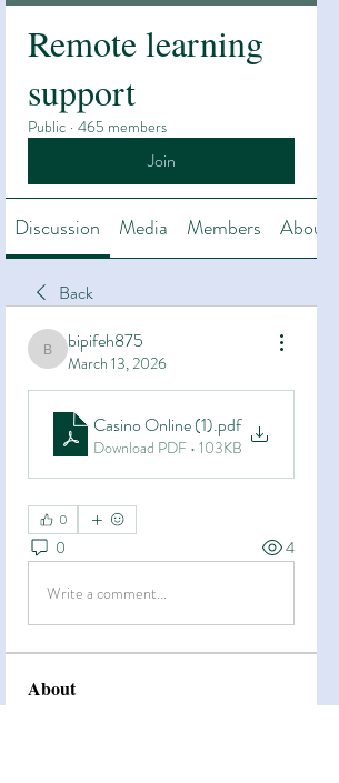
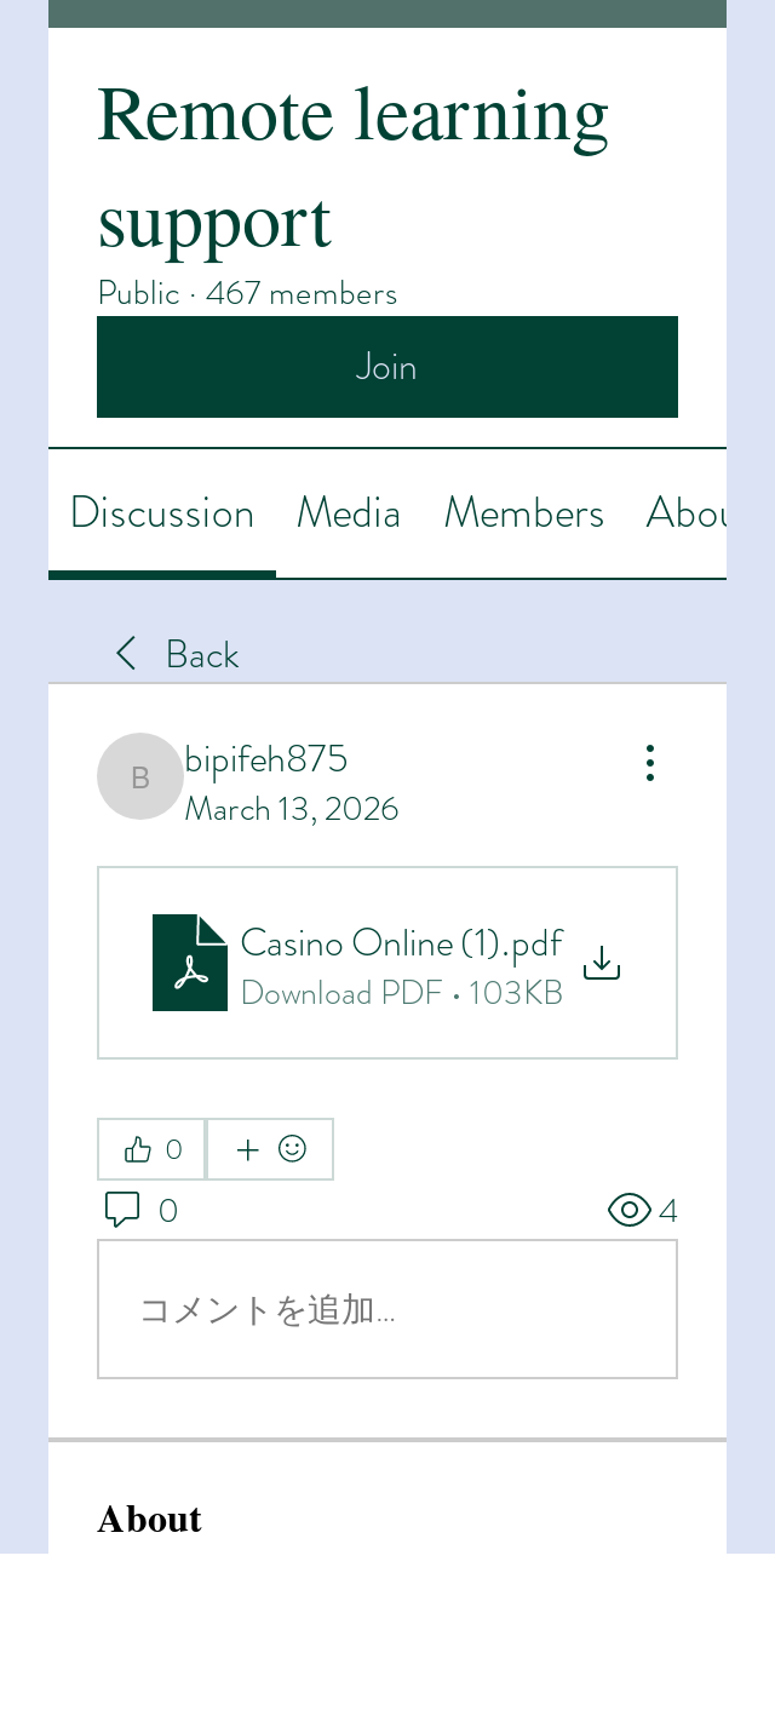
- Public · 465 members
+ Public · 467 members

- Write a comment...
+ コメントを追加…
